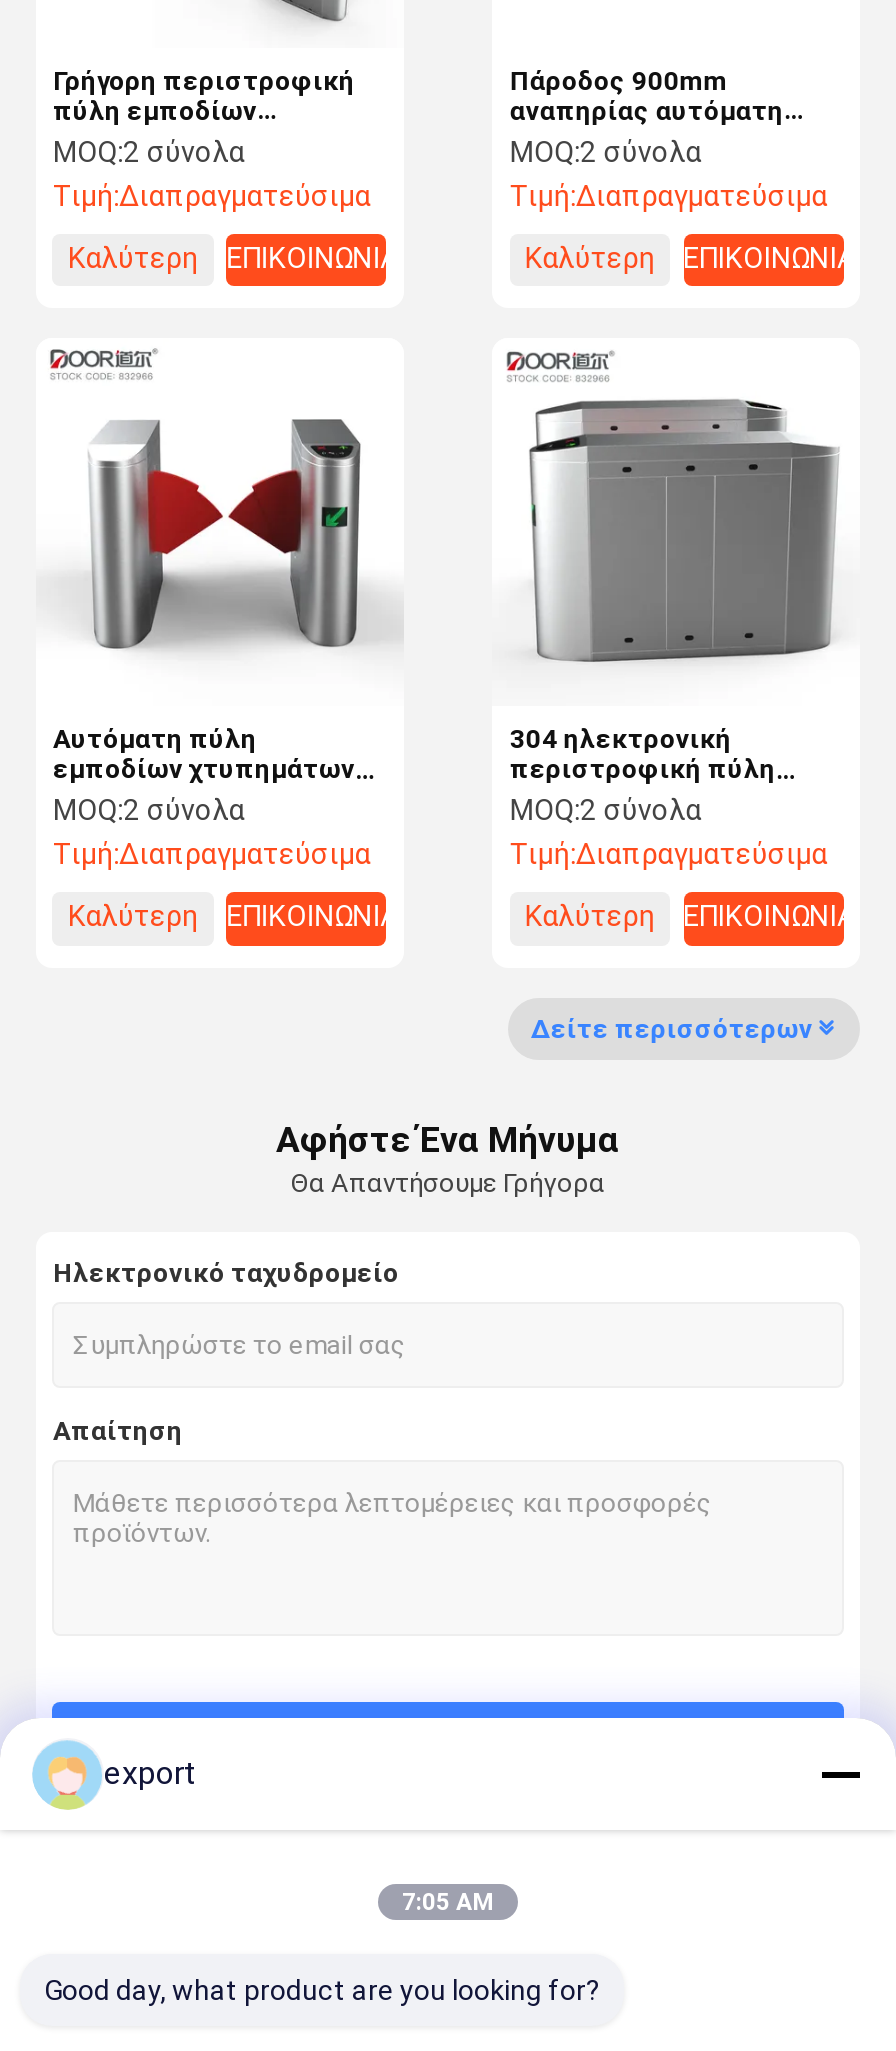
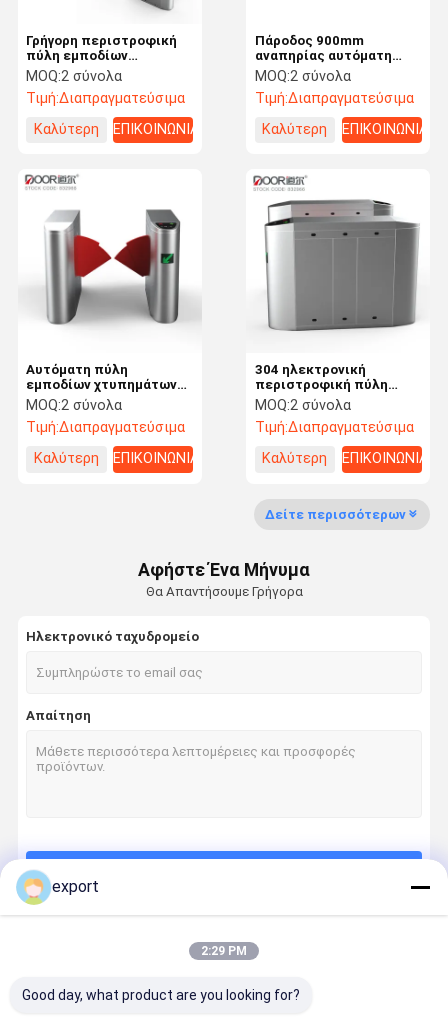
- 7:05 AM
+ 2:29 PM
